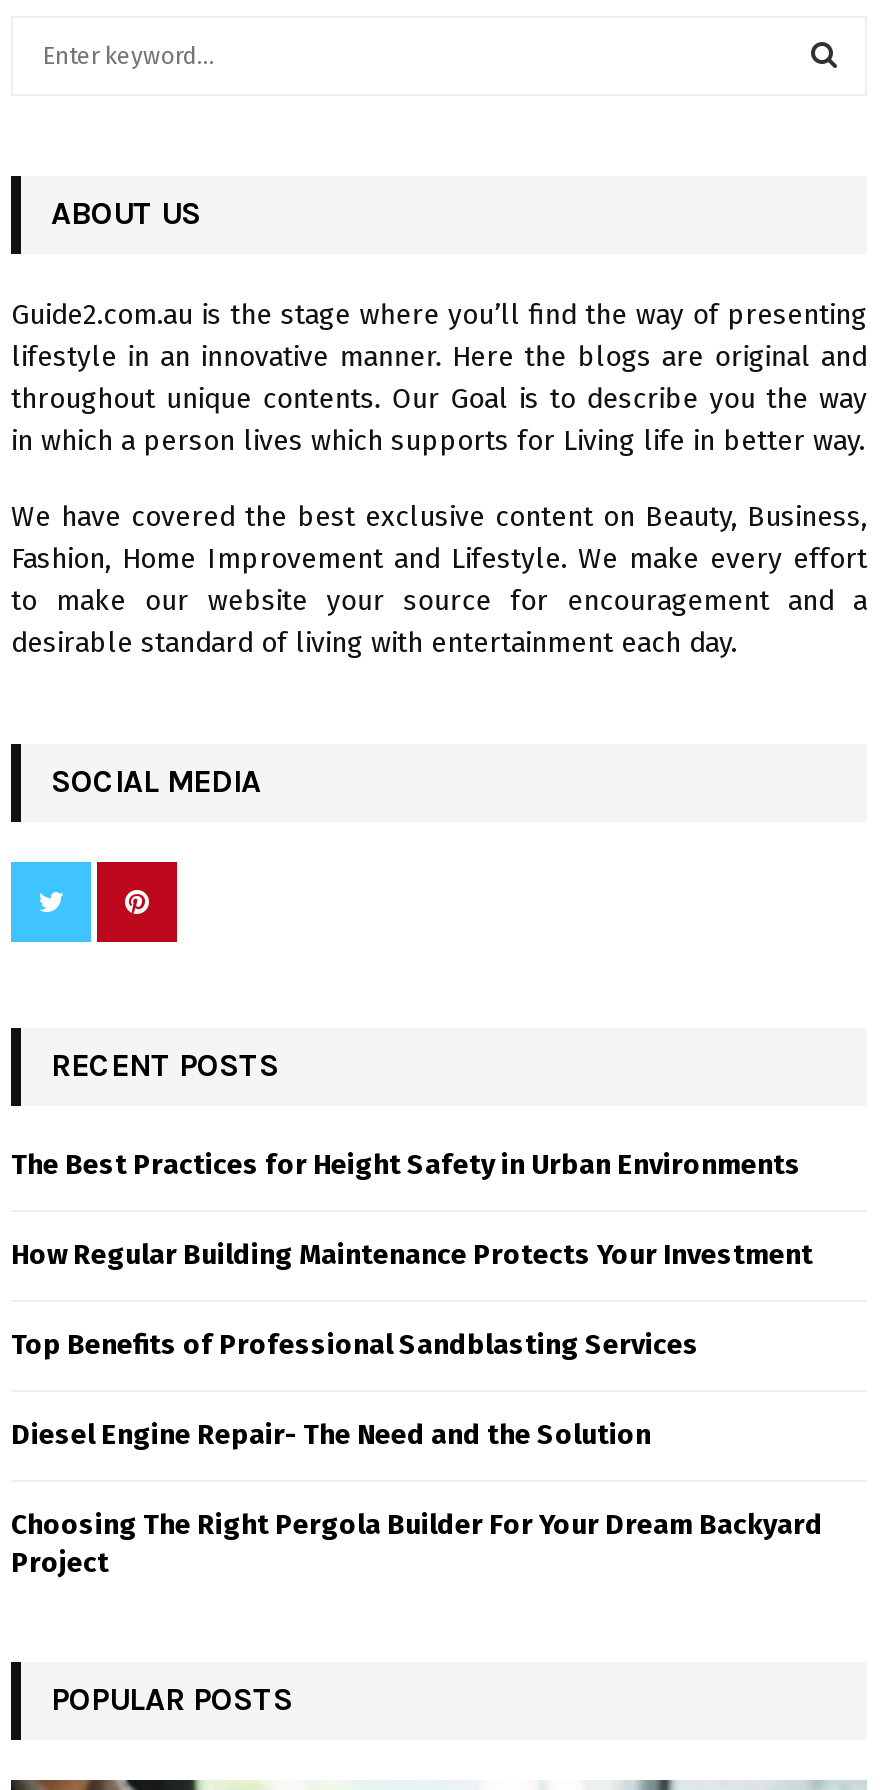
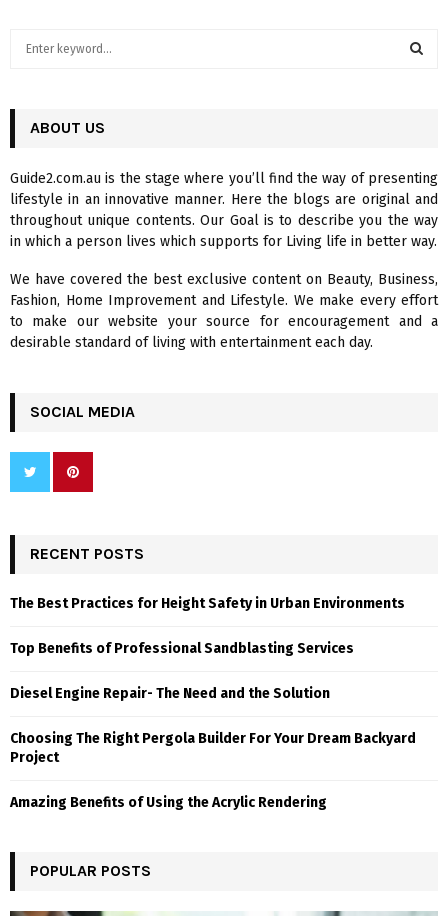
- How Regular Building Maintenance Protects Your Investment

moved up: Top Benefits of Professional Sandblasting Services | Diesel Engine Repair- The Need and the Solution | Choosing The Right Pergola Builder For Your Dream Backyard | Project

+ Amazing Benefits of Using the Acrylic Rendering
